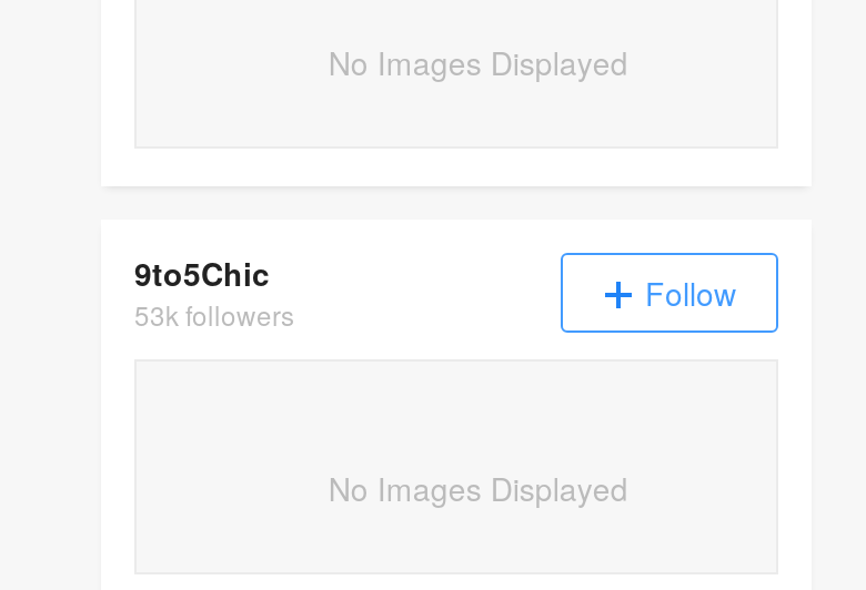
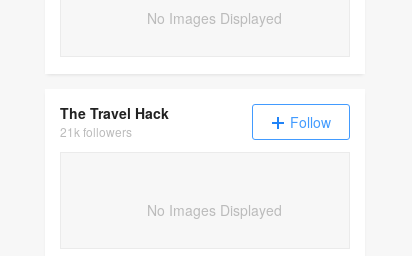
- 9to5Chic
- 53k followers
+ The Travel Hack
+ 21k followers
